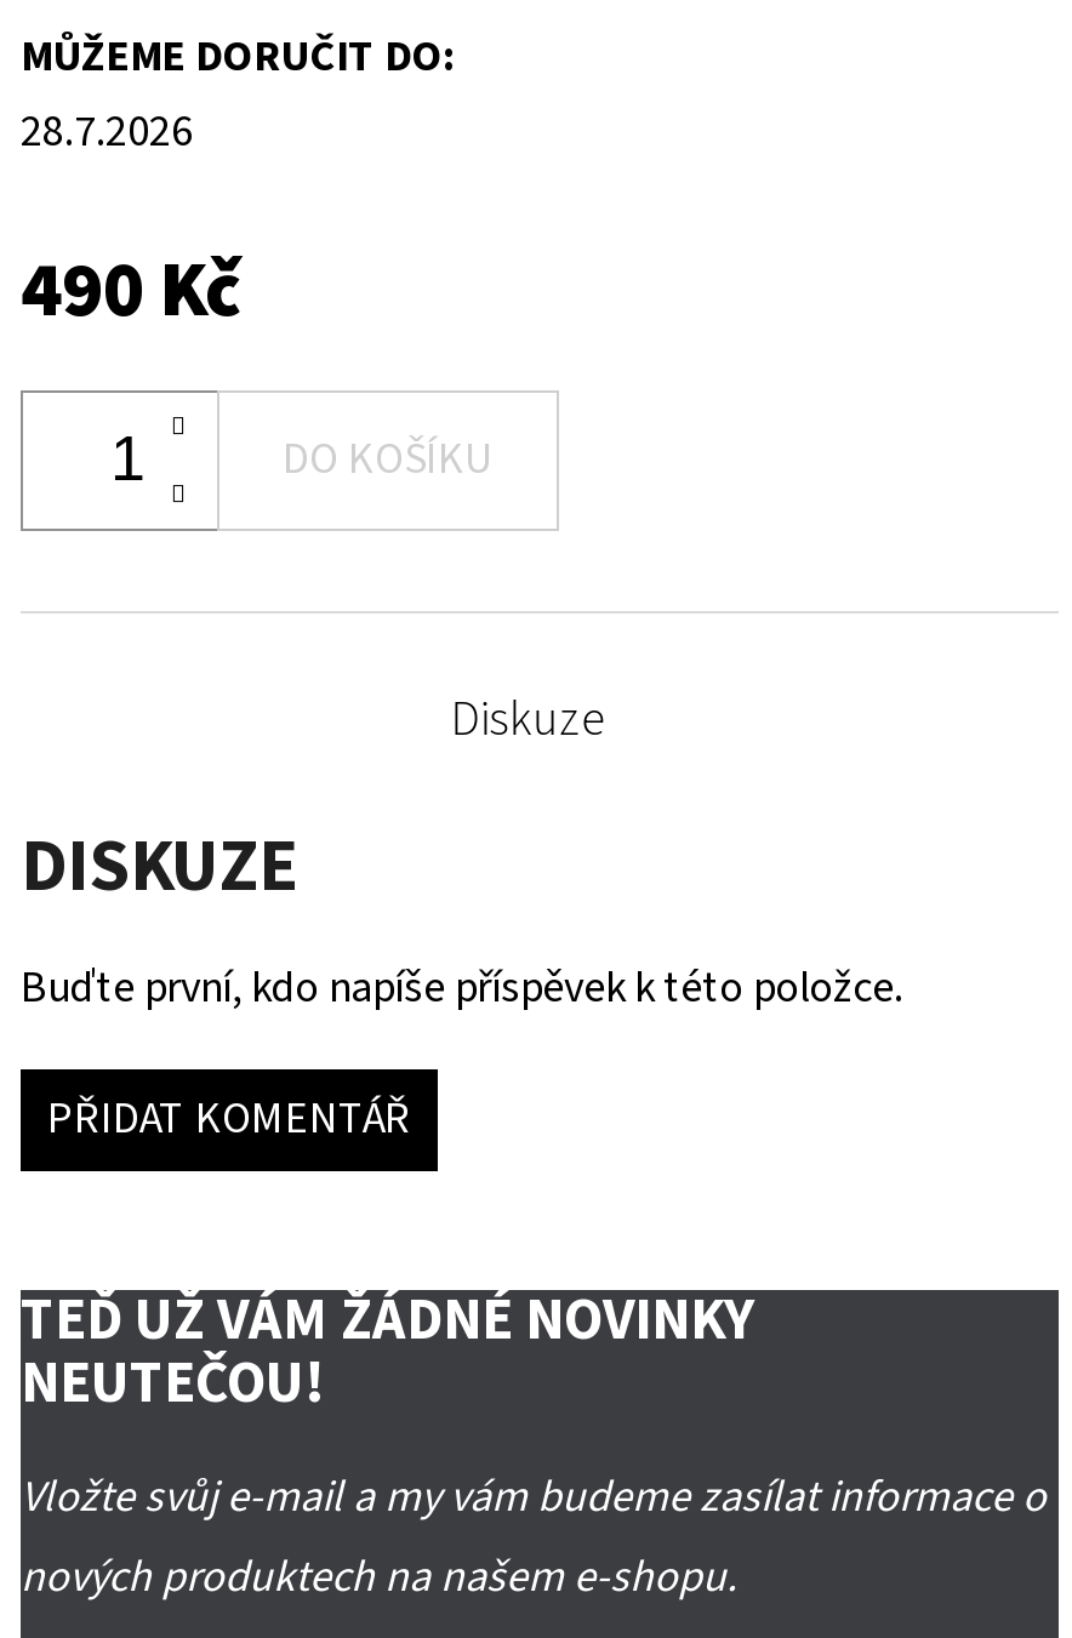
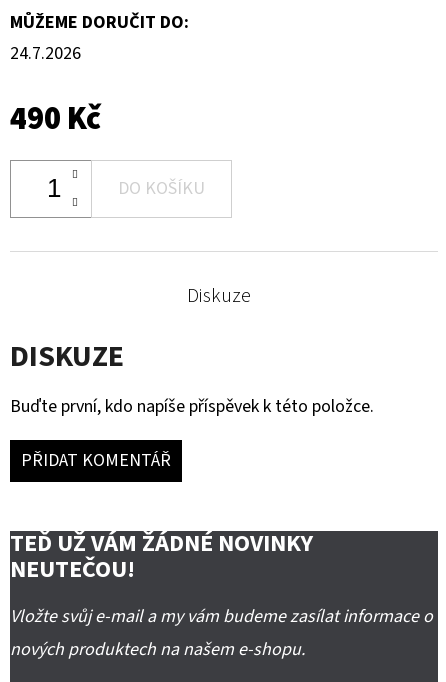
- 28.7.2026
+ 24.7.2026
